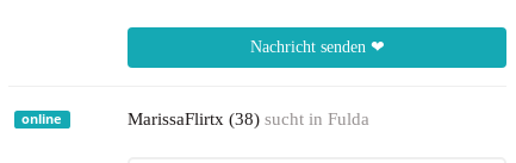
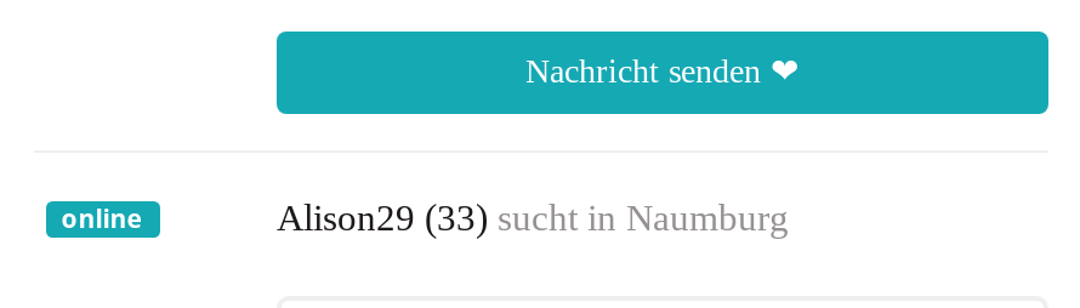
- MarissaFlirtx (38) sucht in Fulda
+ Alison29 (33) sucht in Naumburg
